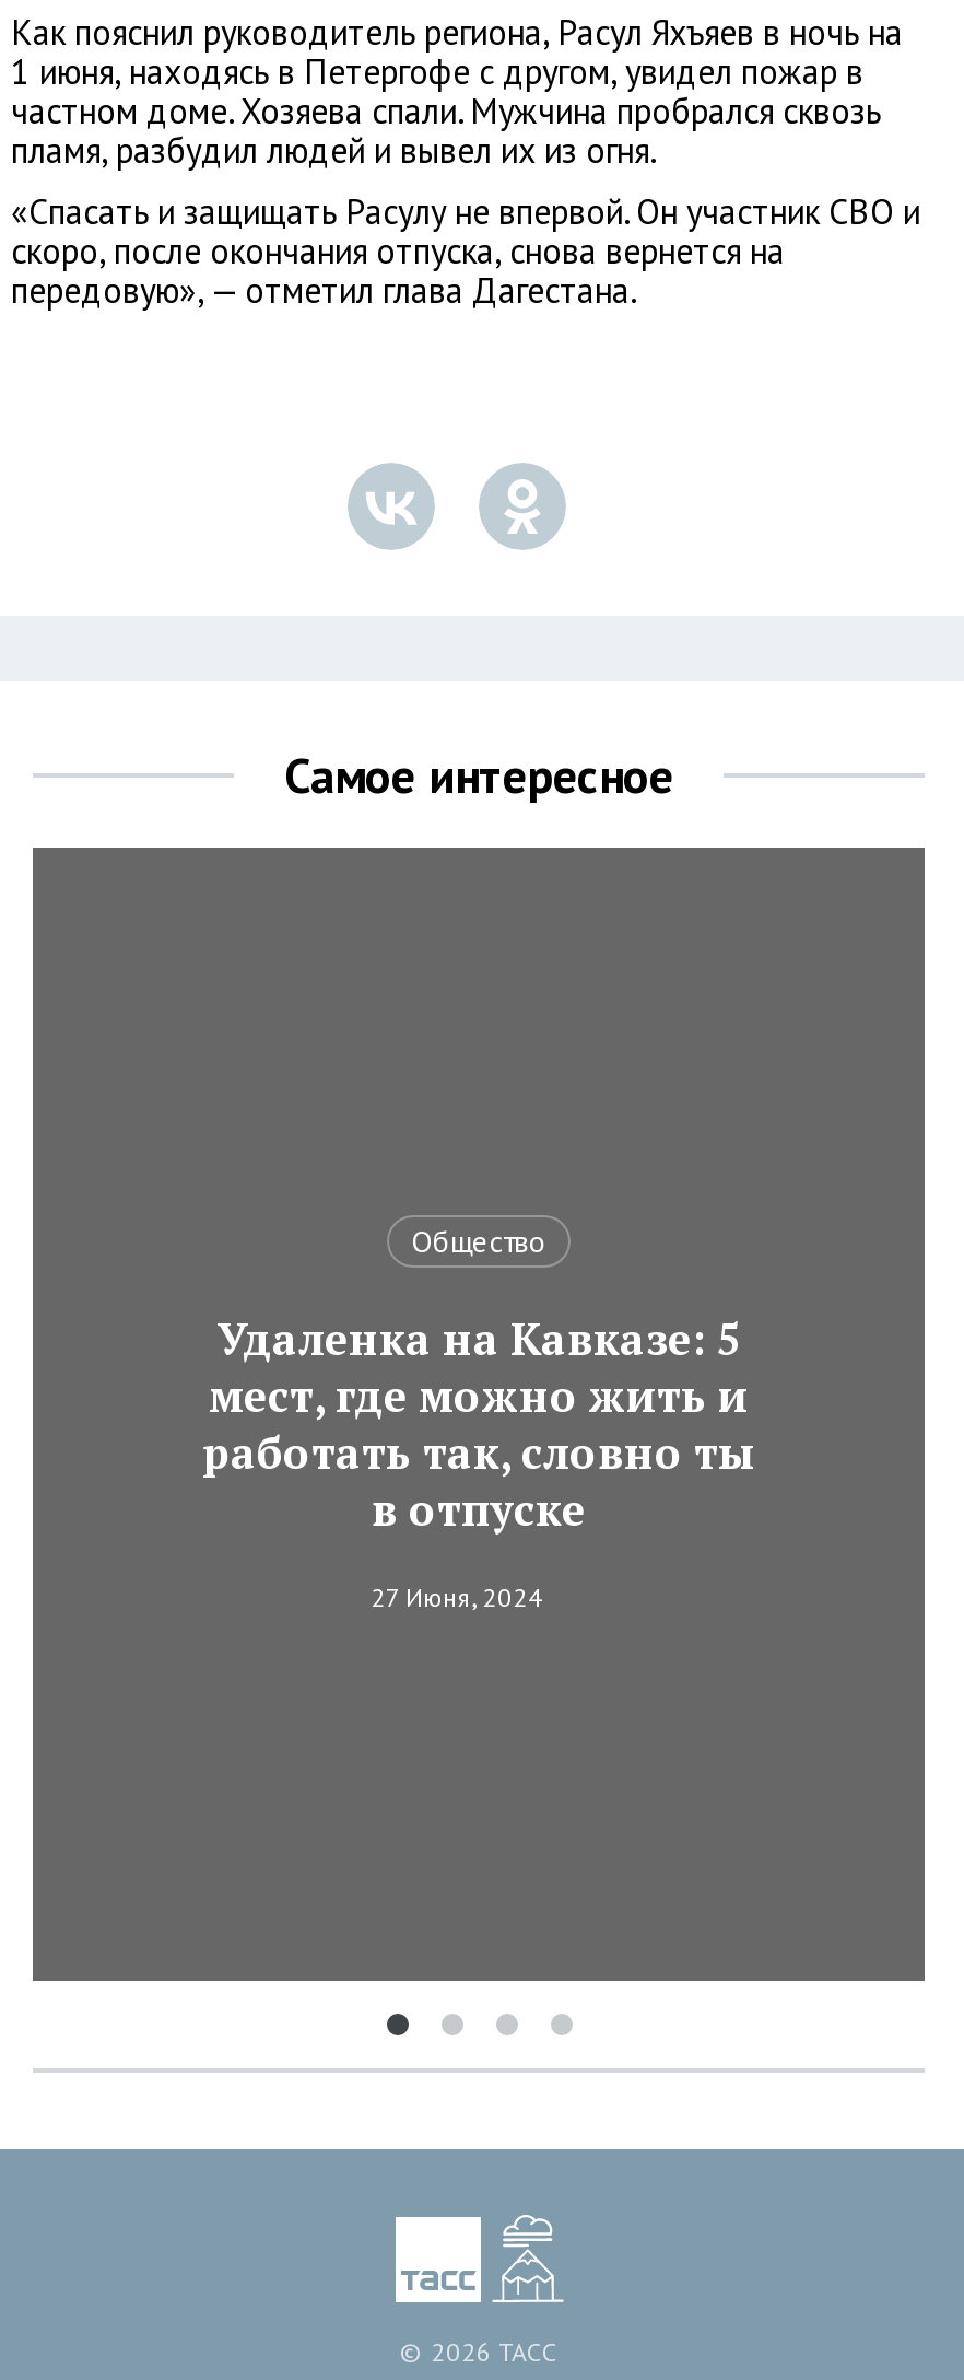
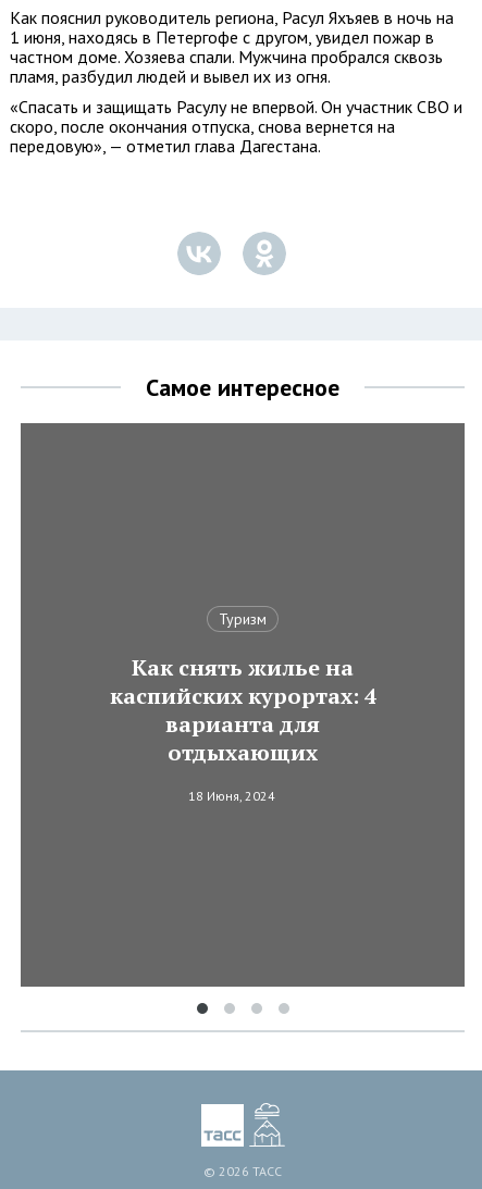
- Общество
+ Туризм

- Удаленка на Кавказе: 5
- мест, где можно жить и
- работать так, словно ты
- в отпуске
+ Как снять жилье на
+ каспийских курортах: 4
+ варианта для
+ отдыхающих

- 27 Июня, 2024
+ 18 Июня, 2024
